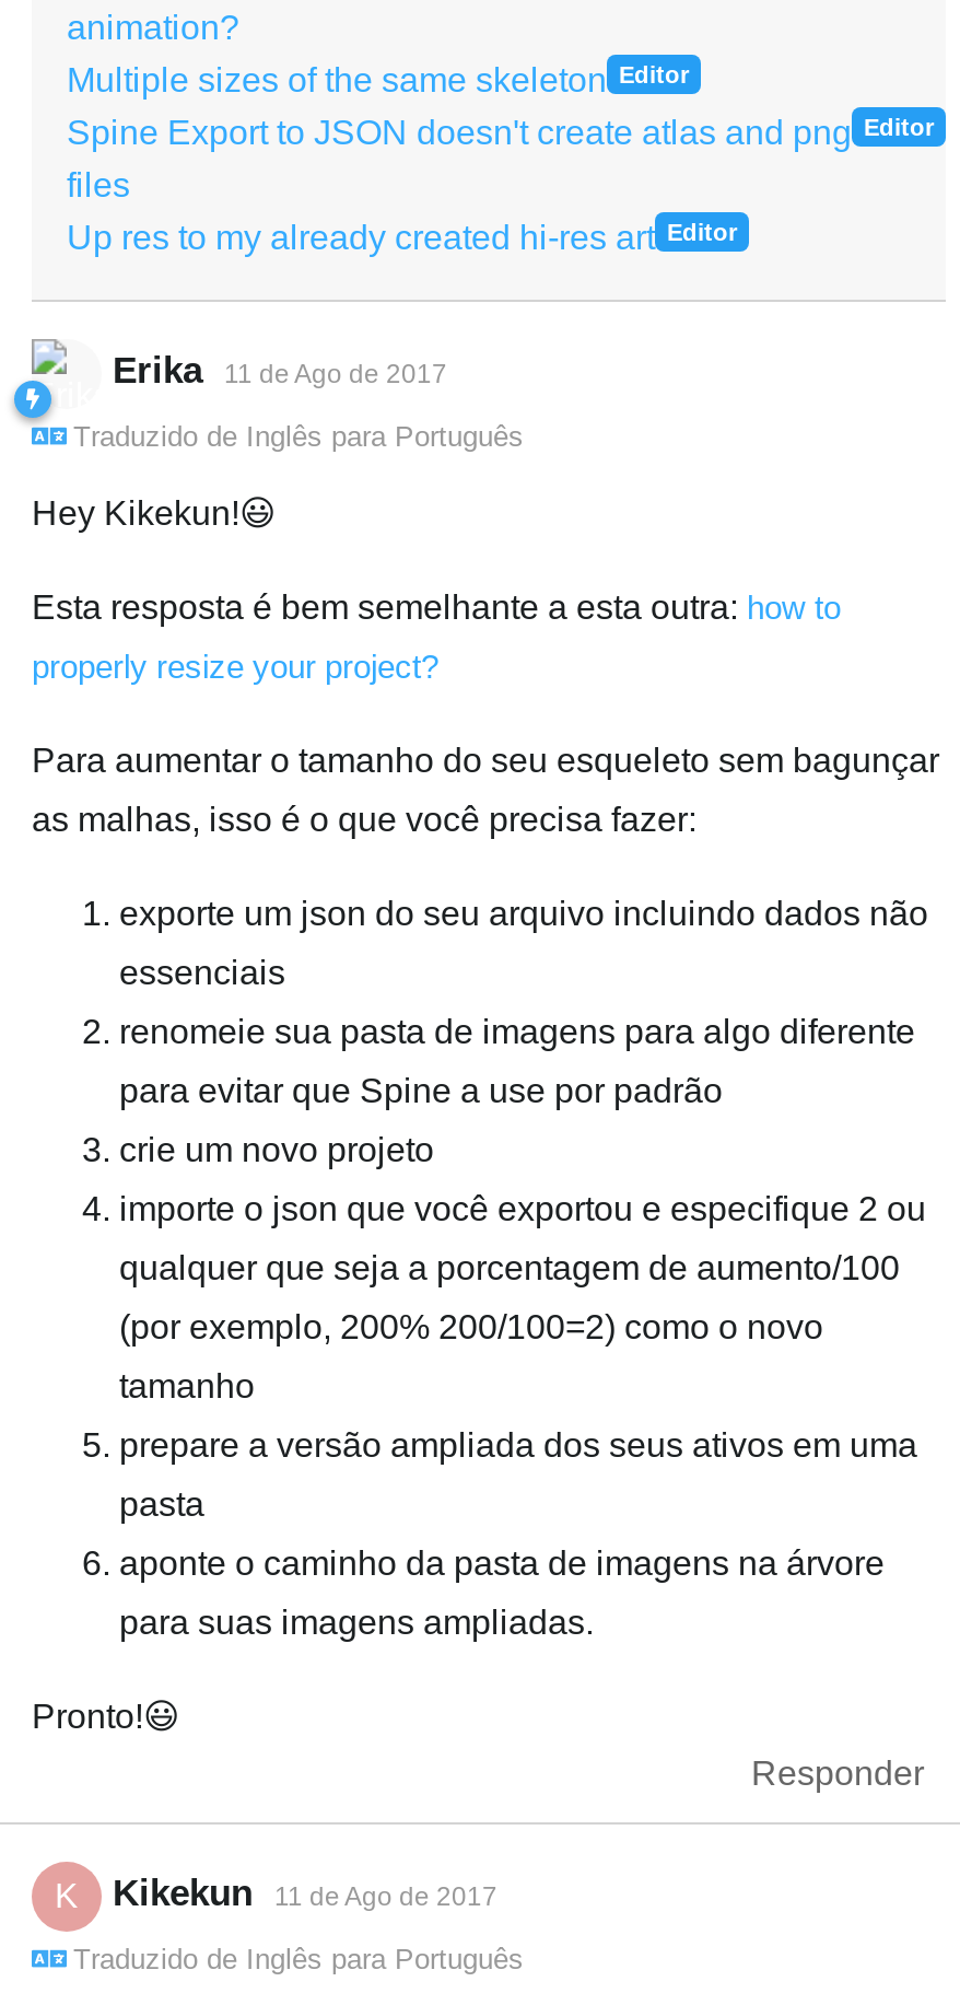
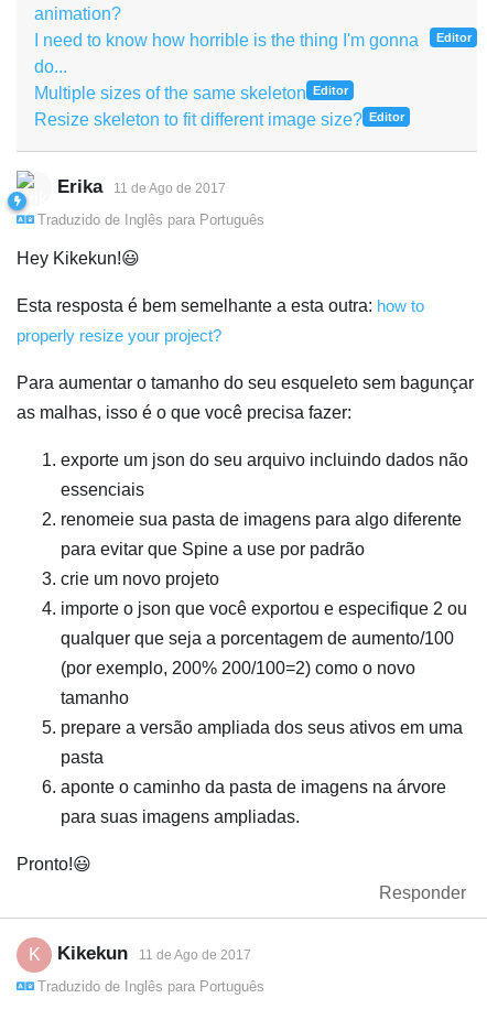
moved down: Multiple sizes of the same skeleton Editor

- Spine Export to JSON doesn't create atlas and png
- files
+ I need to know how horrible is the thing I'm gonna
+ do...

moved up: Editor

- Up res to my already created hi-res art Editor
+ Resize skeleton to fit different image size? Editor
